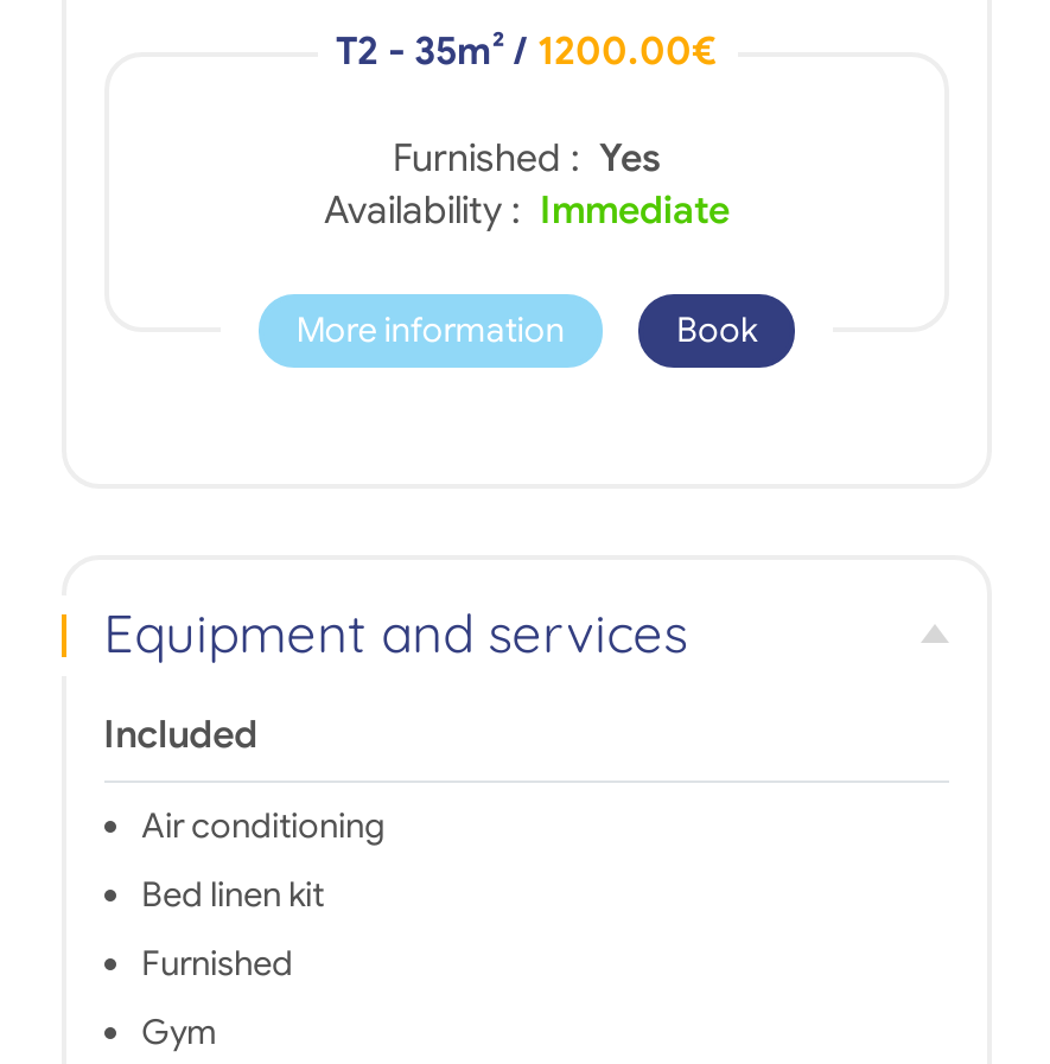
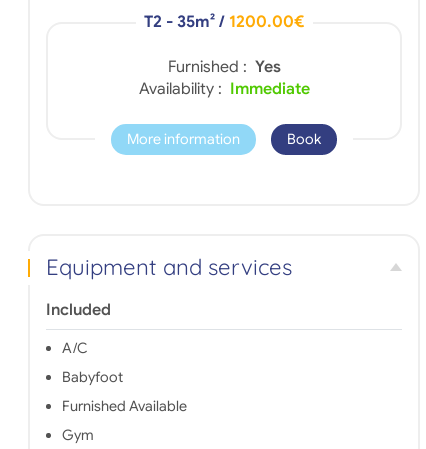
- Air conditioning
+ A/C

- Bed linen kit
+ Babyfoot

- Furnished
+ Furnished Available
